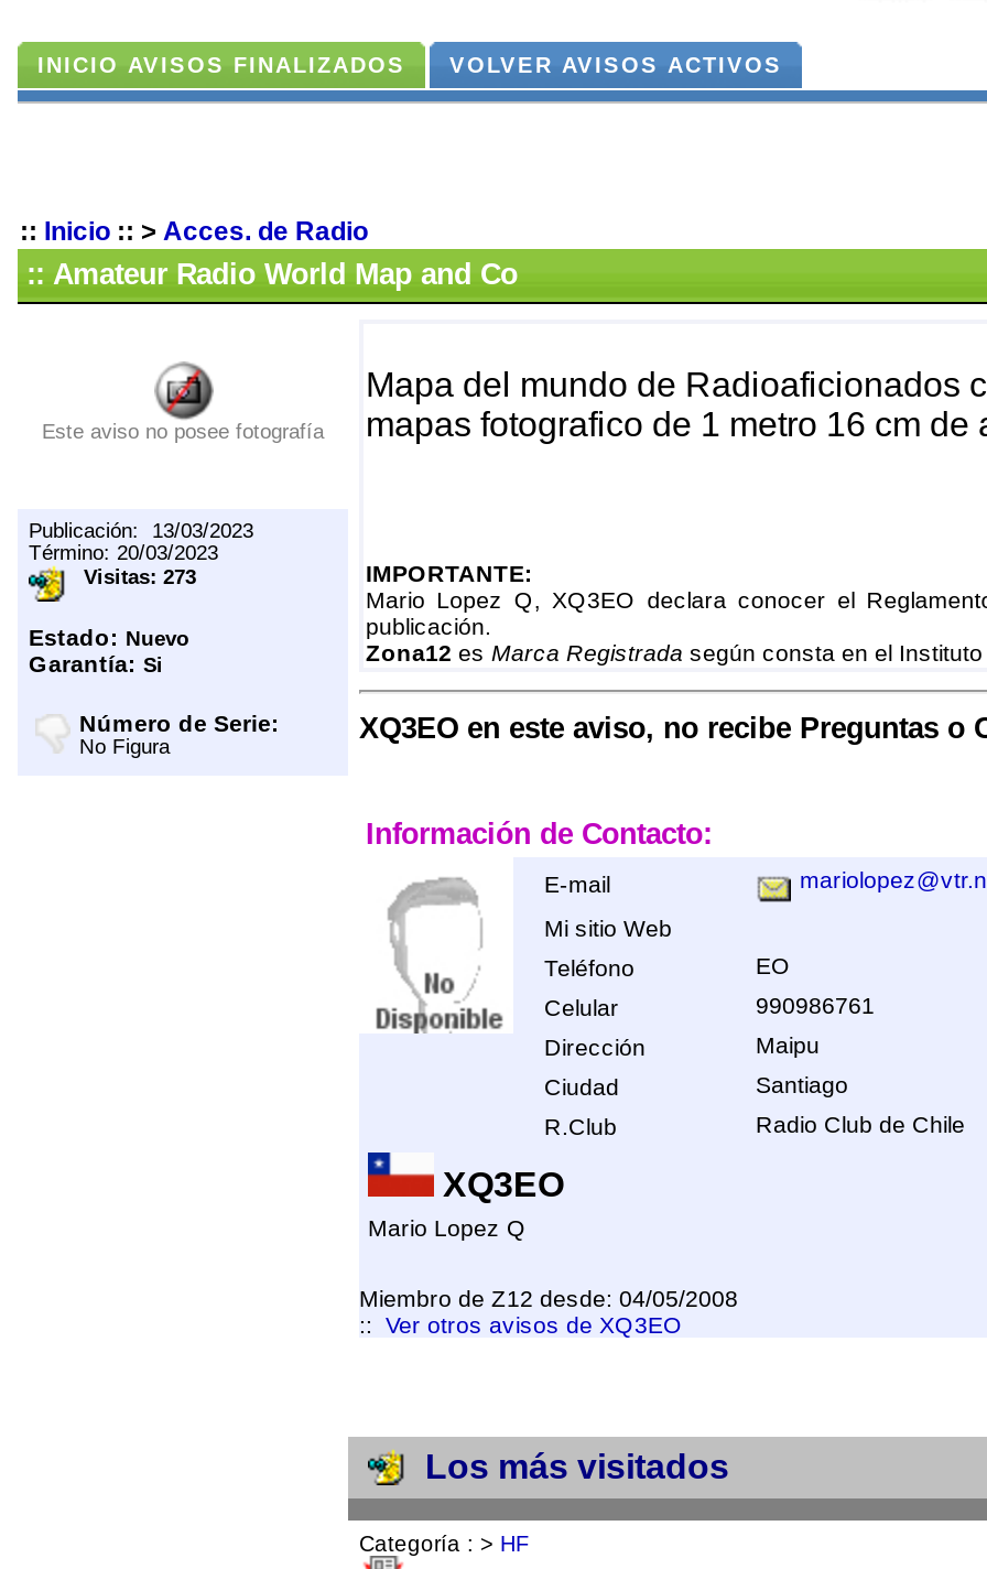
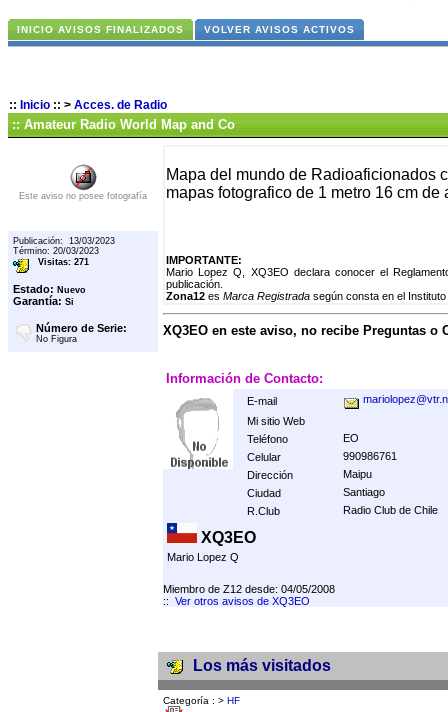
- Visitas: 273
+ Visitas: 271
